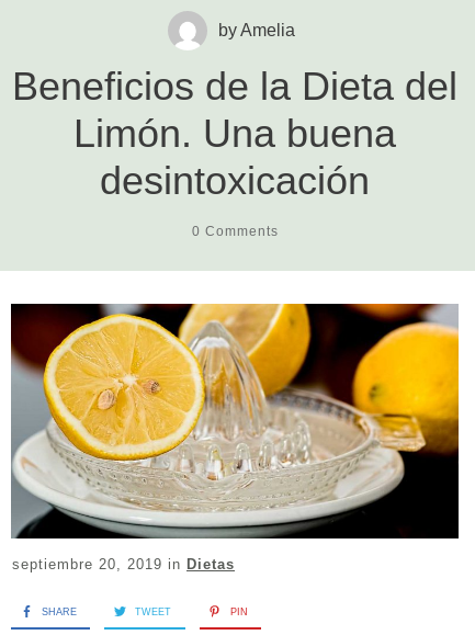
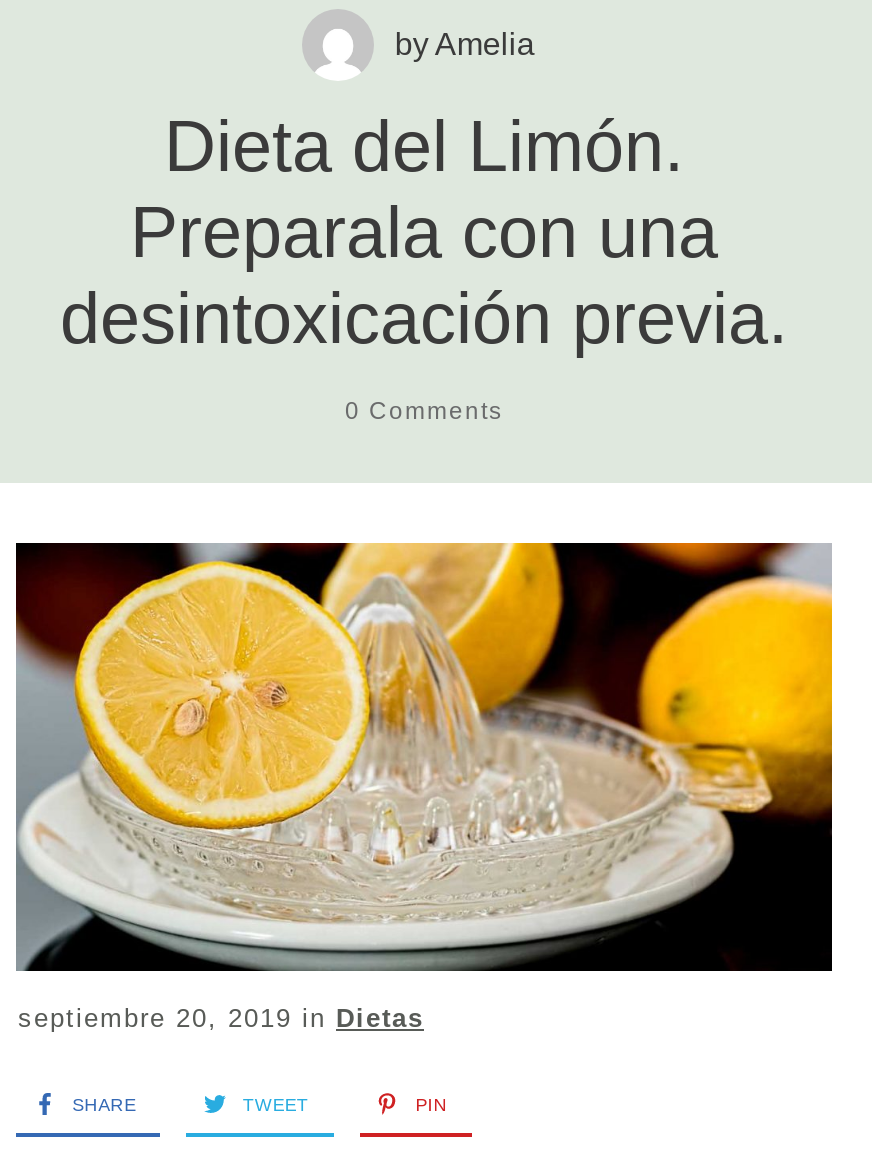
- Beneficios de la Dieta del
- Limón. Una buena
- desintoxicación
+ Dieta del Limón.
+ Preparala con una
+ desintoxicación previa.
